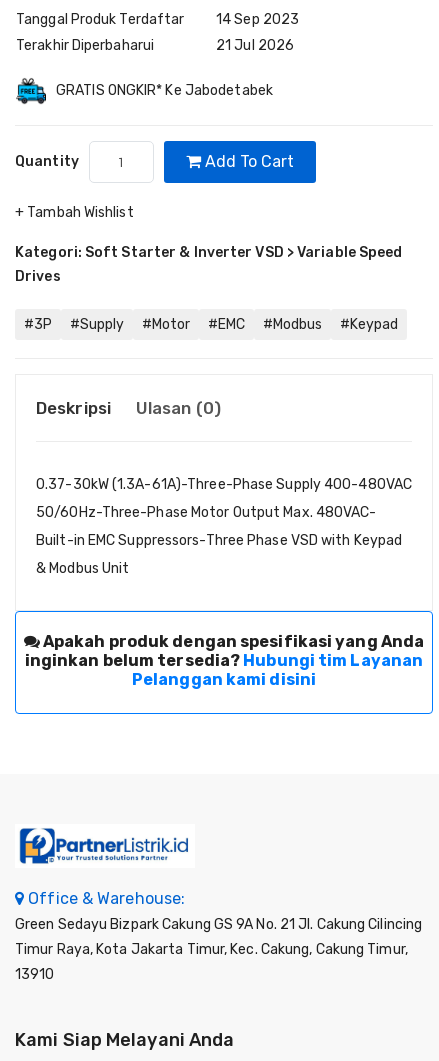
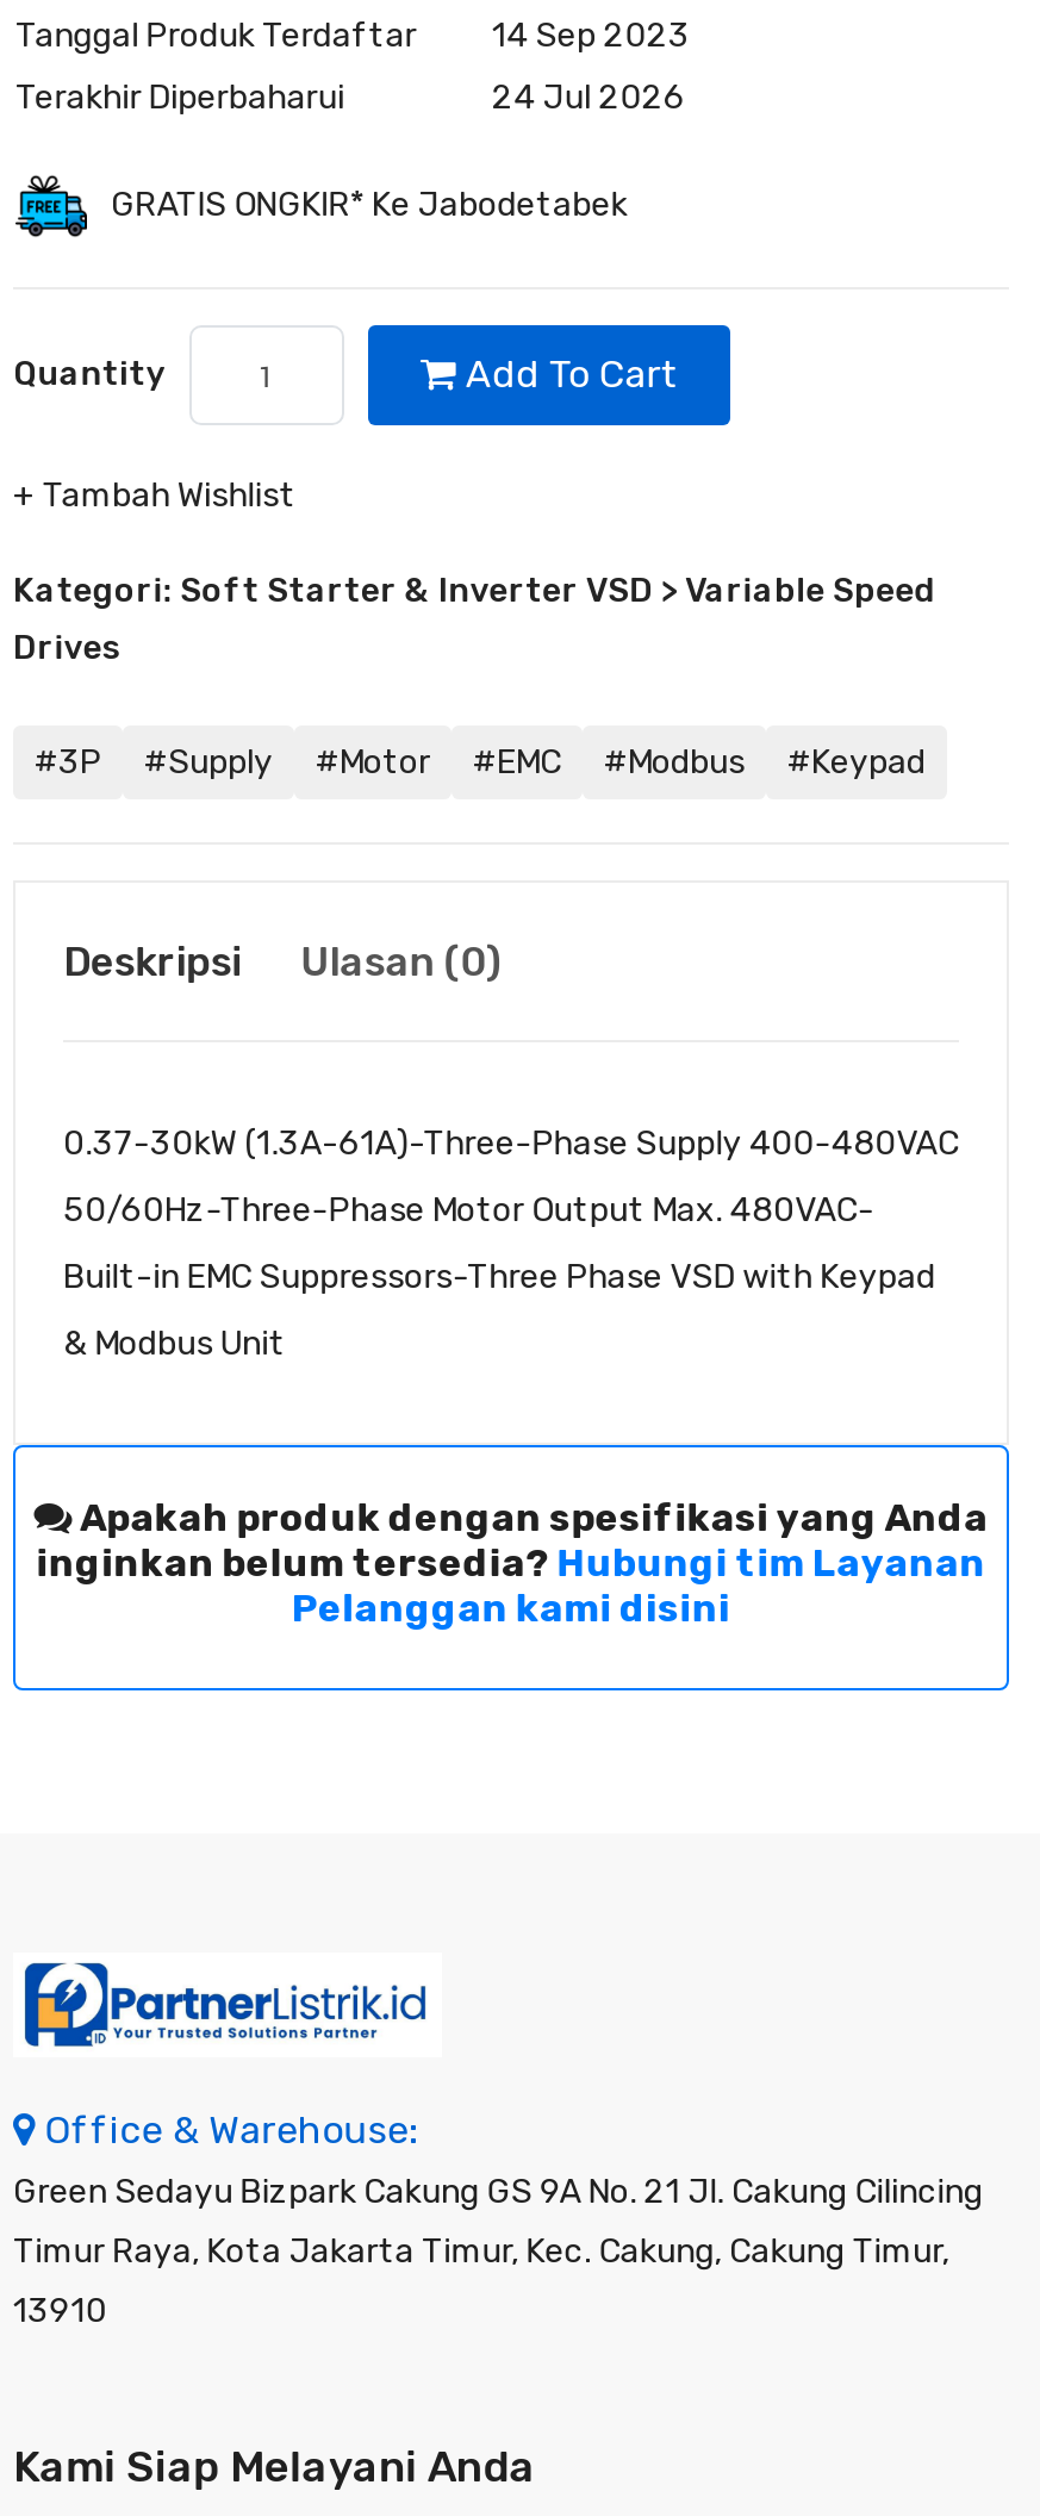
- 21 Jul 2026
+ 24 Jul 2026
